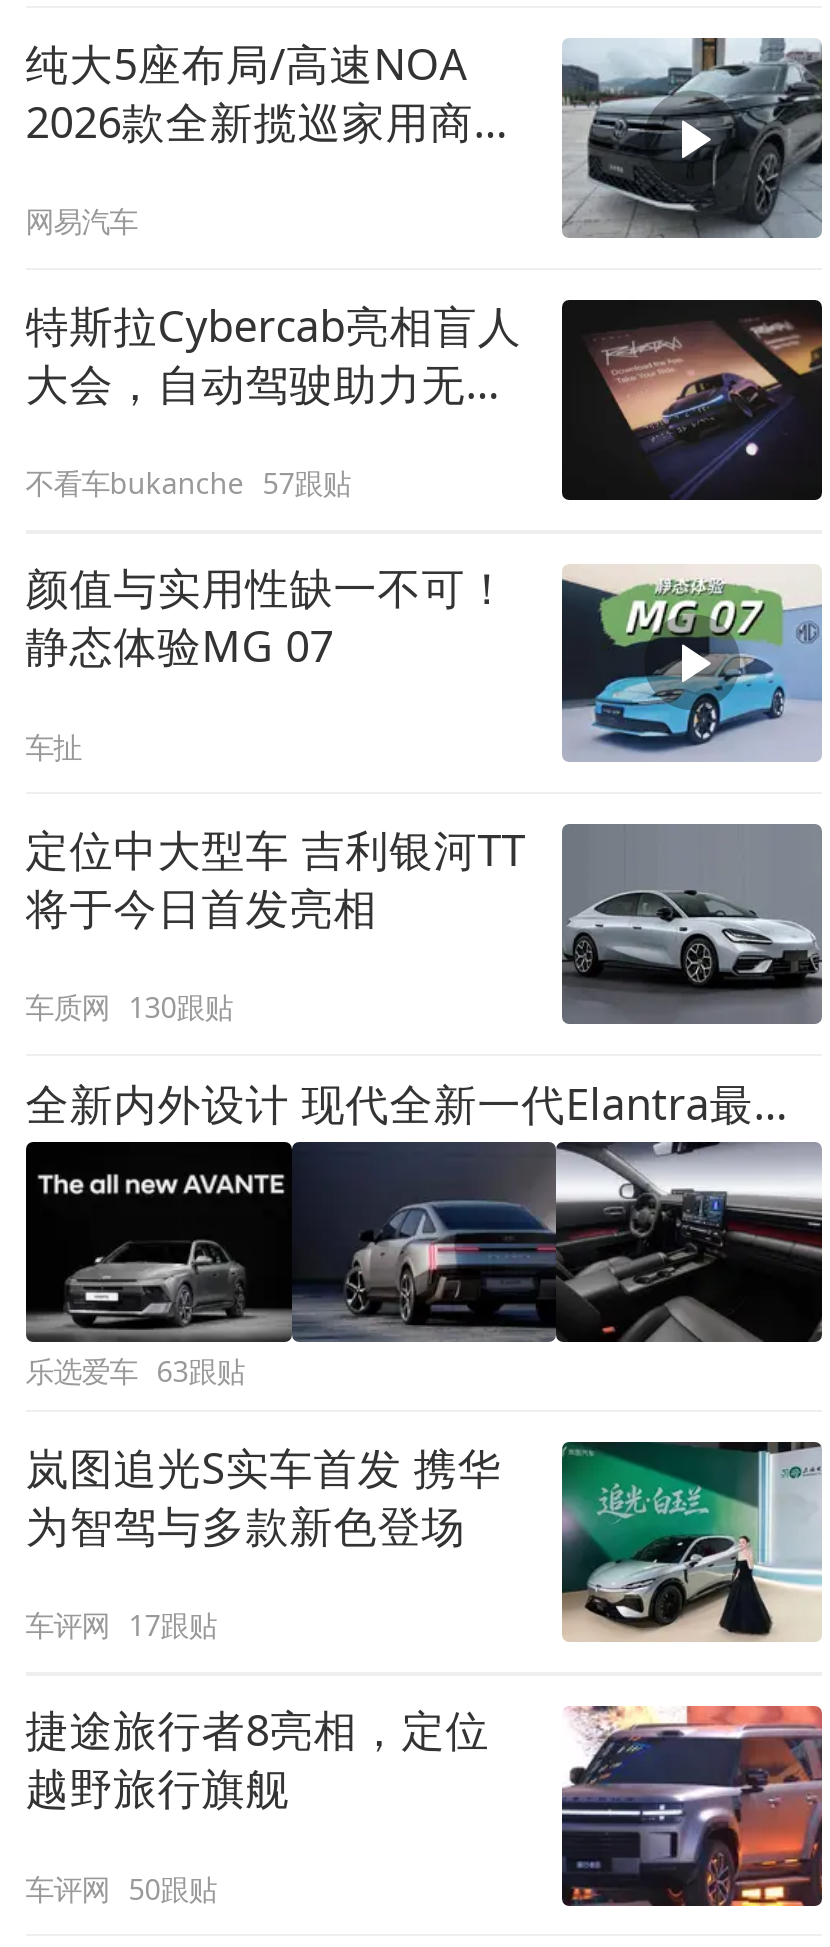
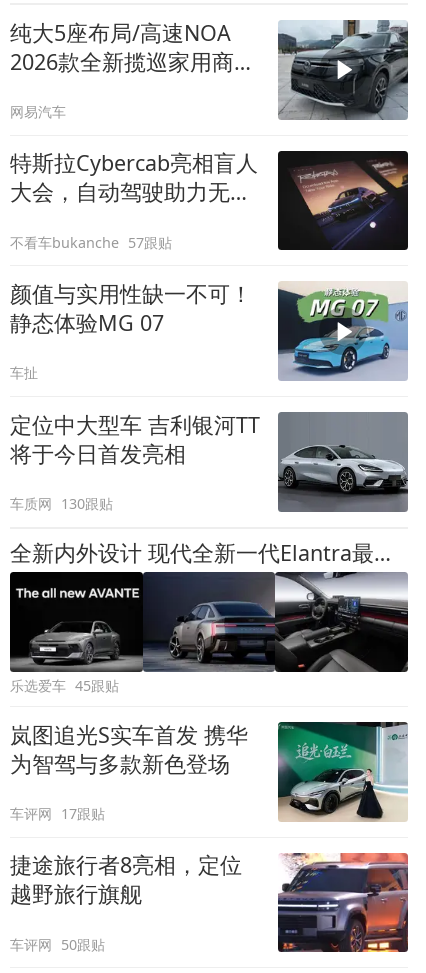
- 乐选爱车 63跟贴
+ 乐选爱车 45跟贴
